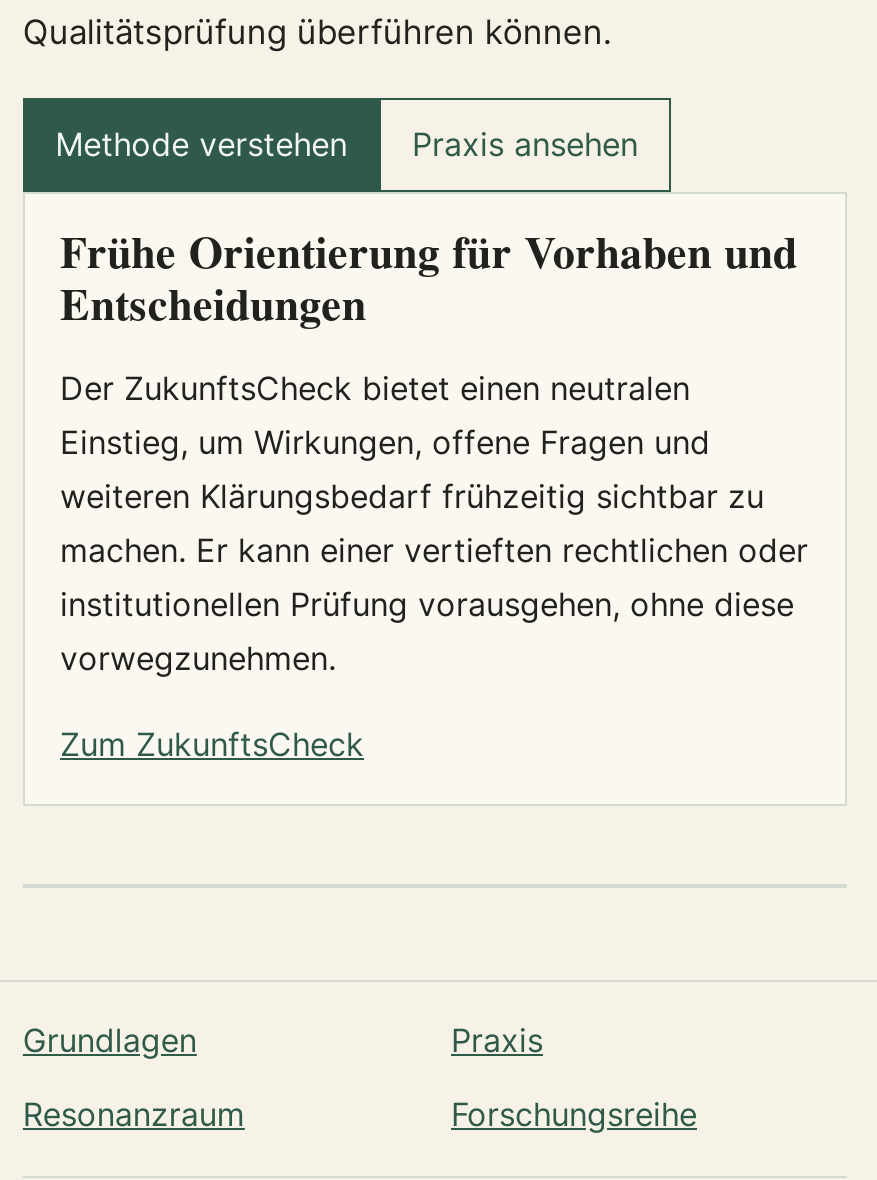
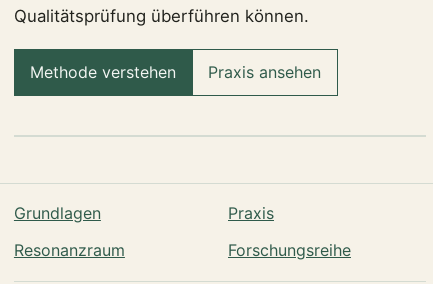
- Frühe Orientierung für Vorhaben und
- Entscheidungen
- Der ZukunftsCheck bietet einen neutralen
- Einstieg, um Wirkungen, offene Fragen und
- weiteren Klärungsbedarf frühzeitig sichtbar zu
- machen. Er kann einer vertieften rechtlichen oder
- institutionellen Prüfung vorausgehen, ohne diese
- vorwegzunehmen.
- Zum ZukunftsCheck
